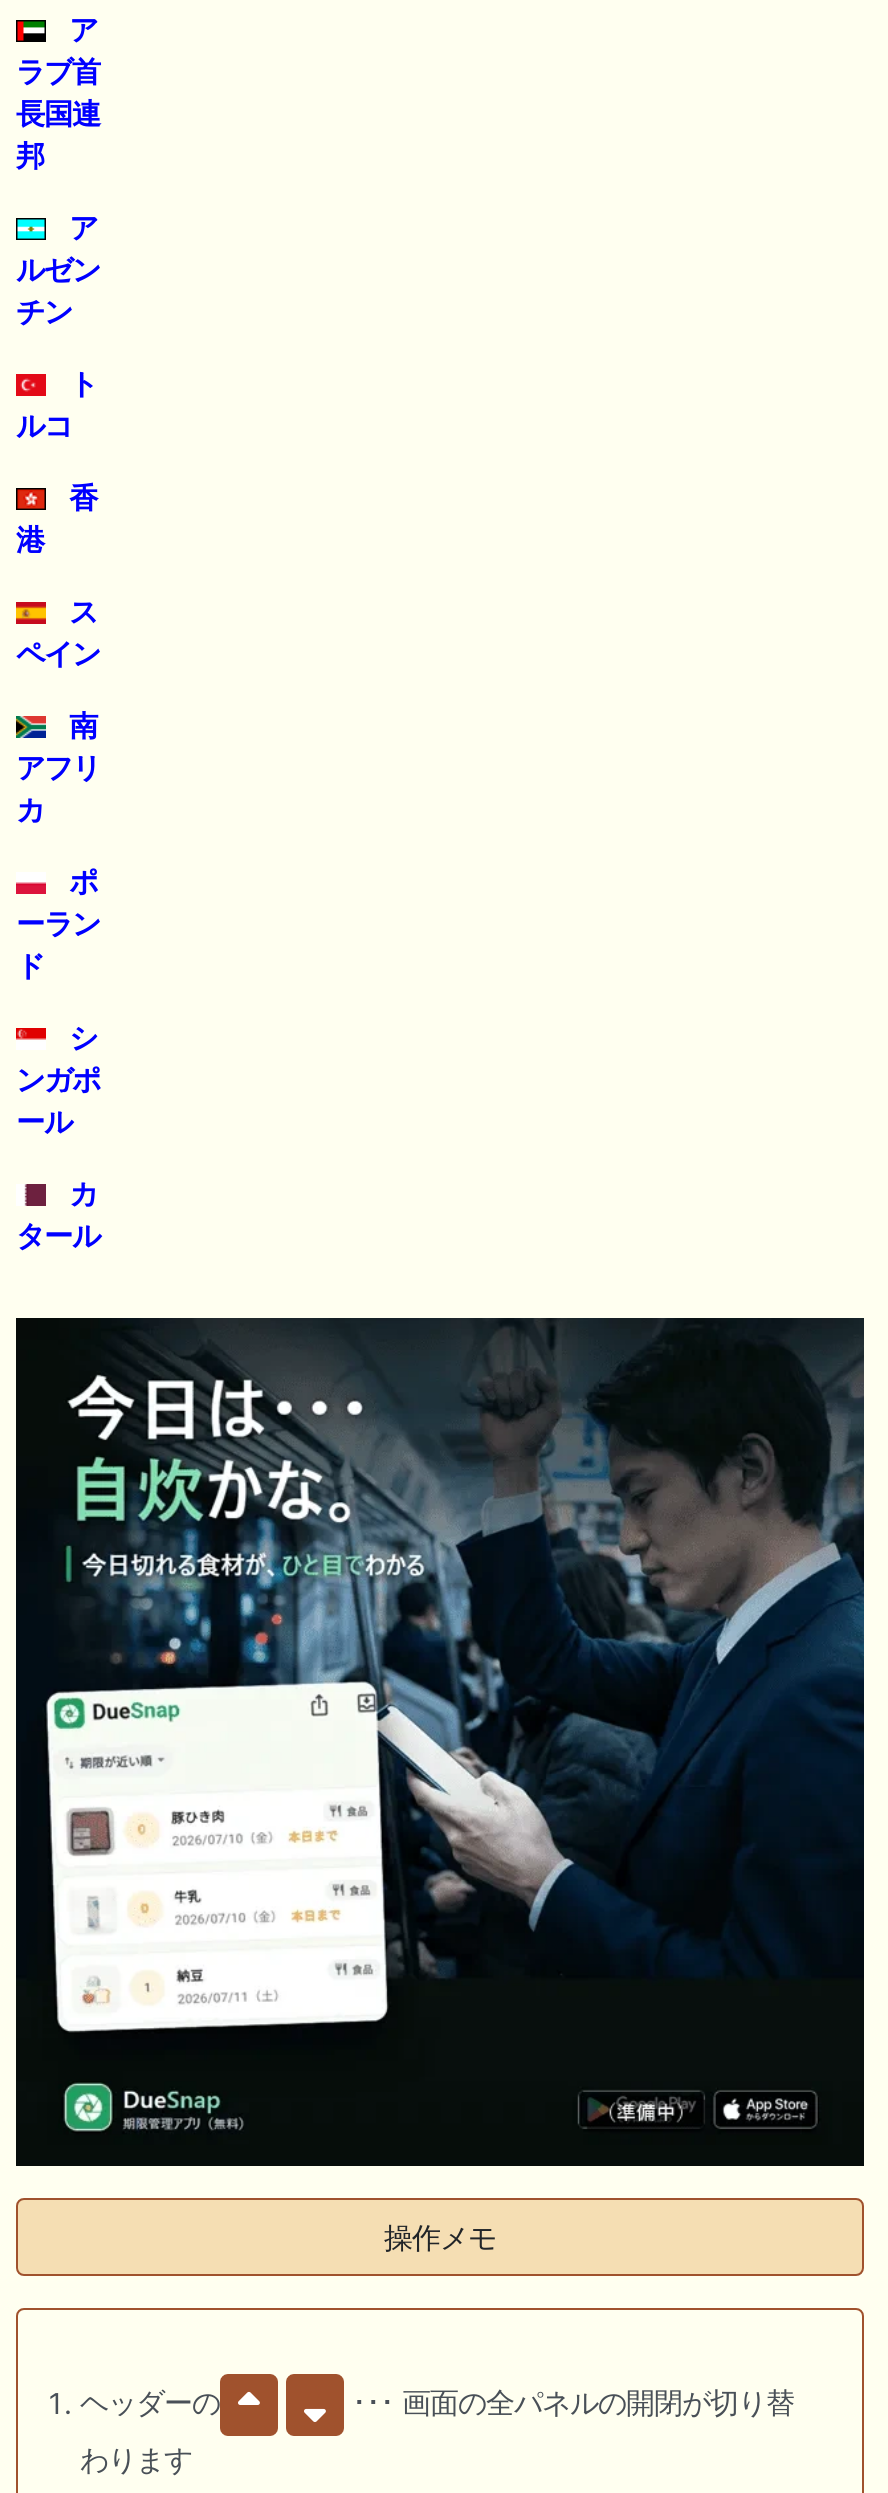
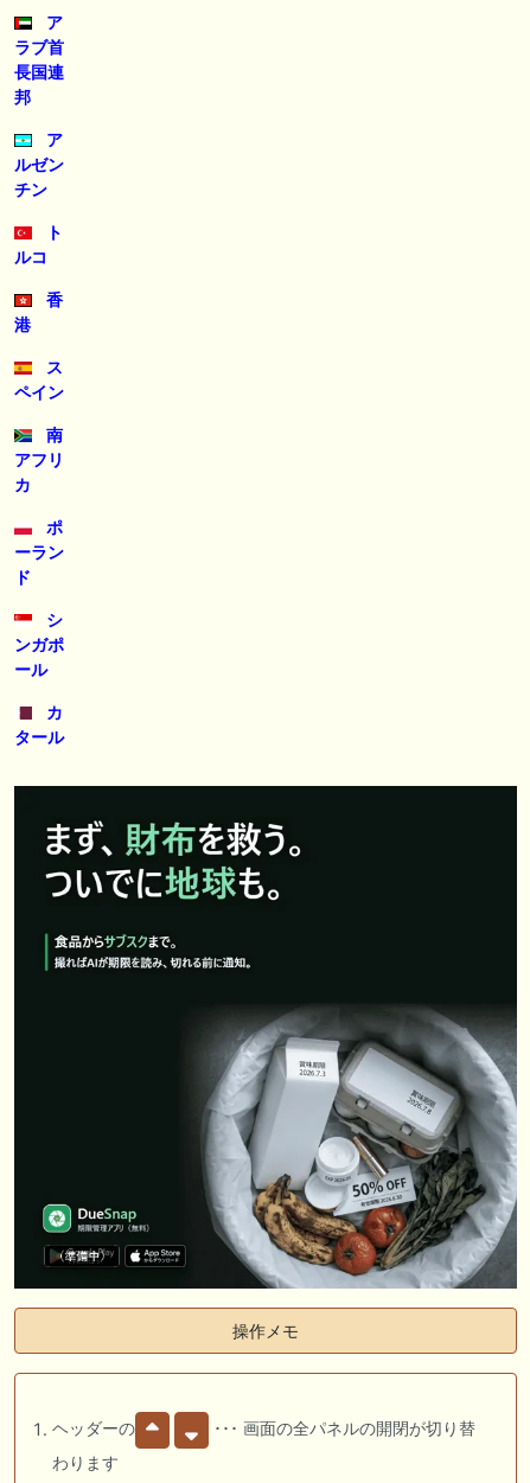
- [image]
+ [image]
